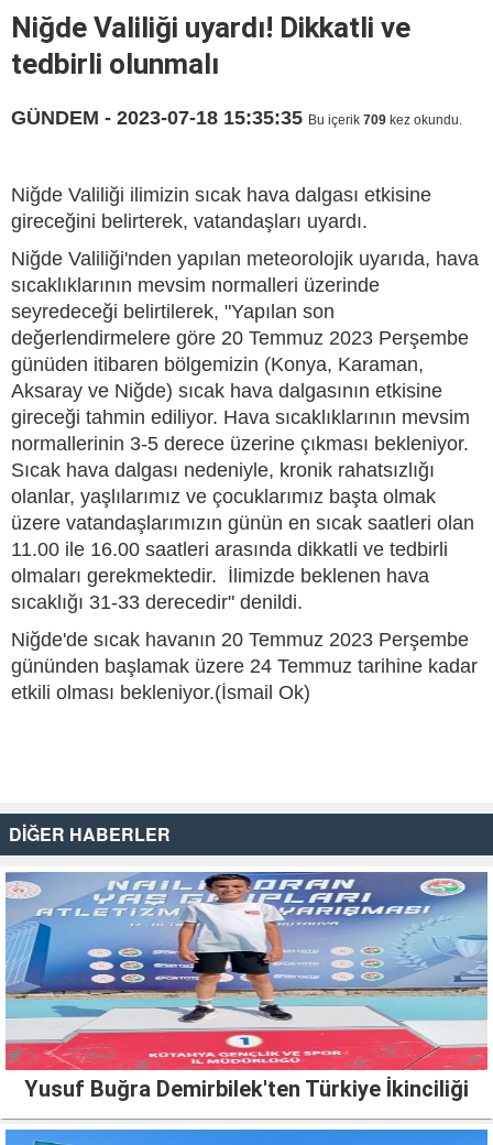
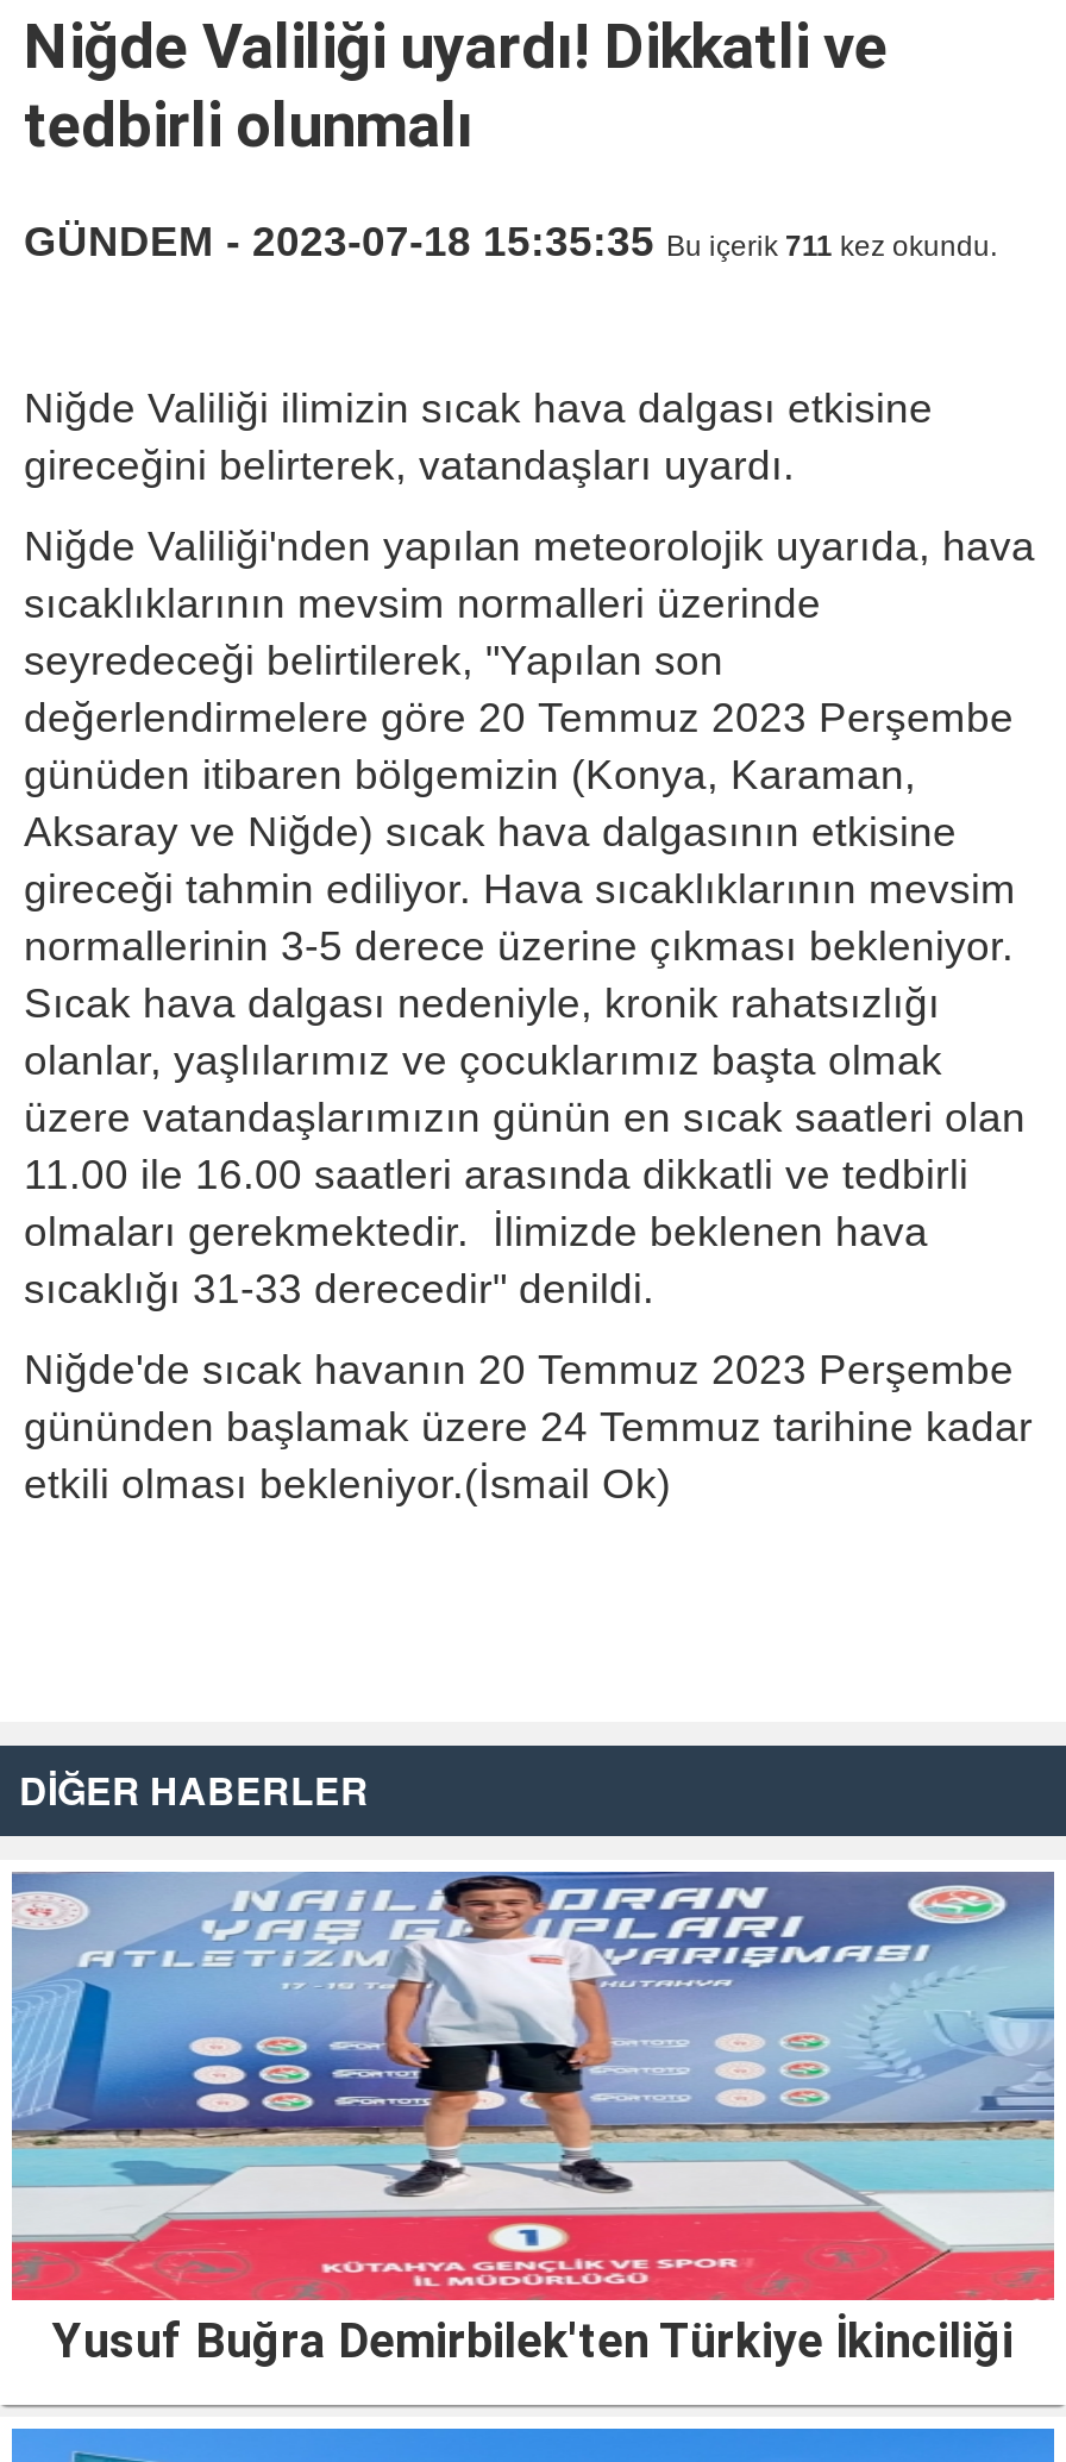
- GÜNDEM - 2023-07-18 15:35:35 Bu içerik 709 kez okundu.
+ GÜNDEM - 2023-07-18 15:35:35 Bu içerik 711 kez okundu.
